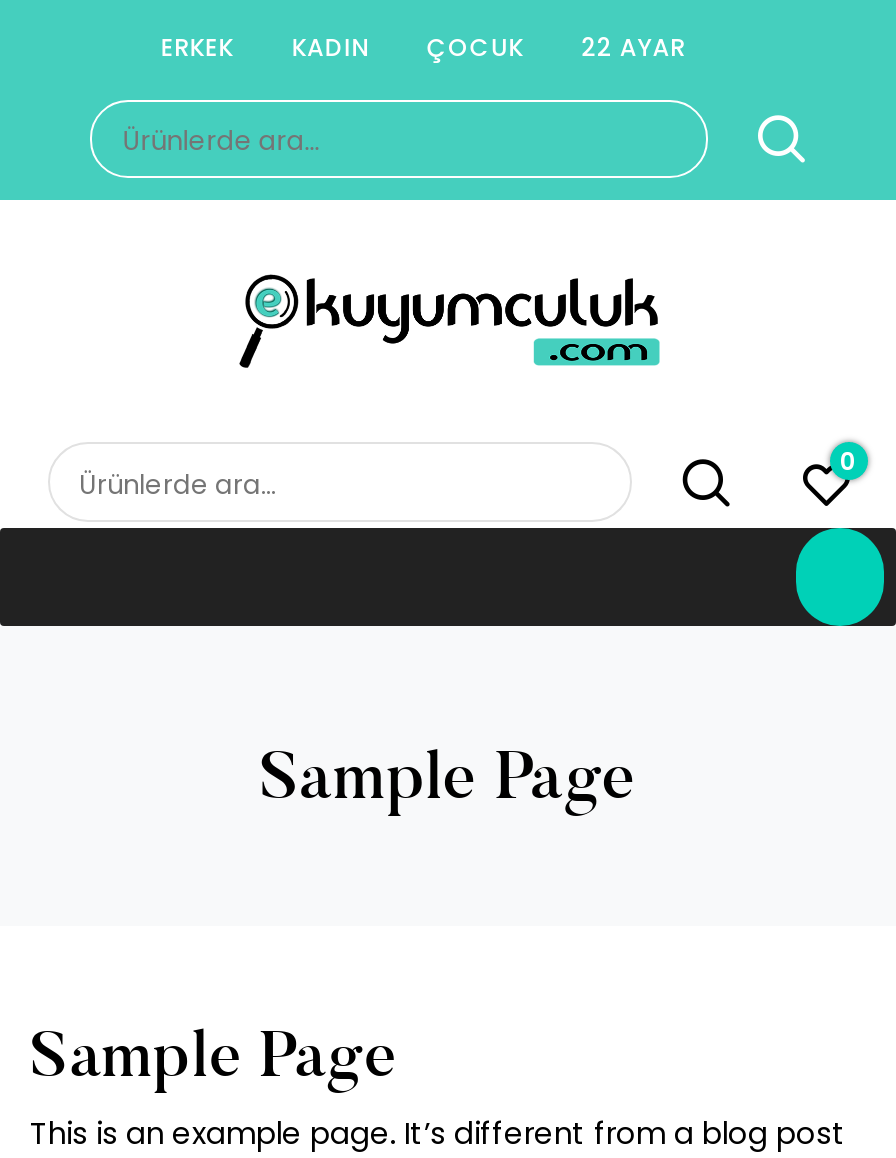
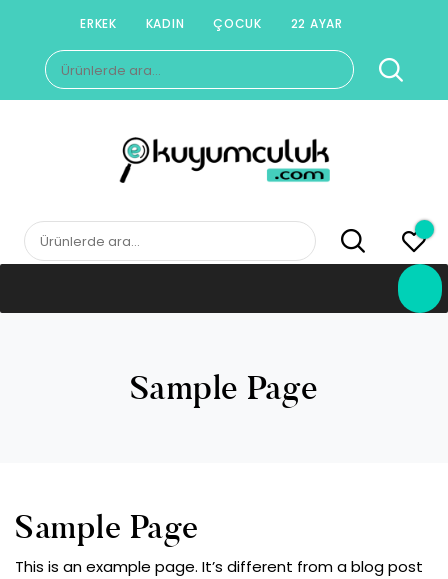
- 0
